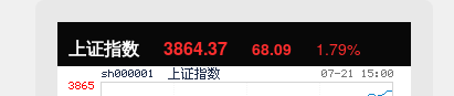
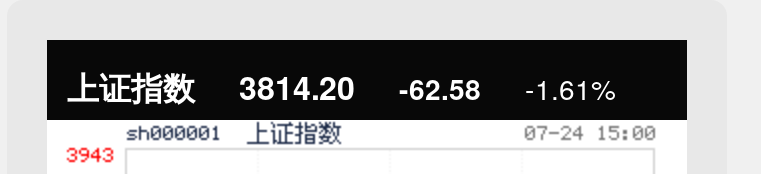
- 3864.37
+ 3814.20

- 68.09
+ -62.58

- 1.79%
+ -1.61%
